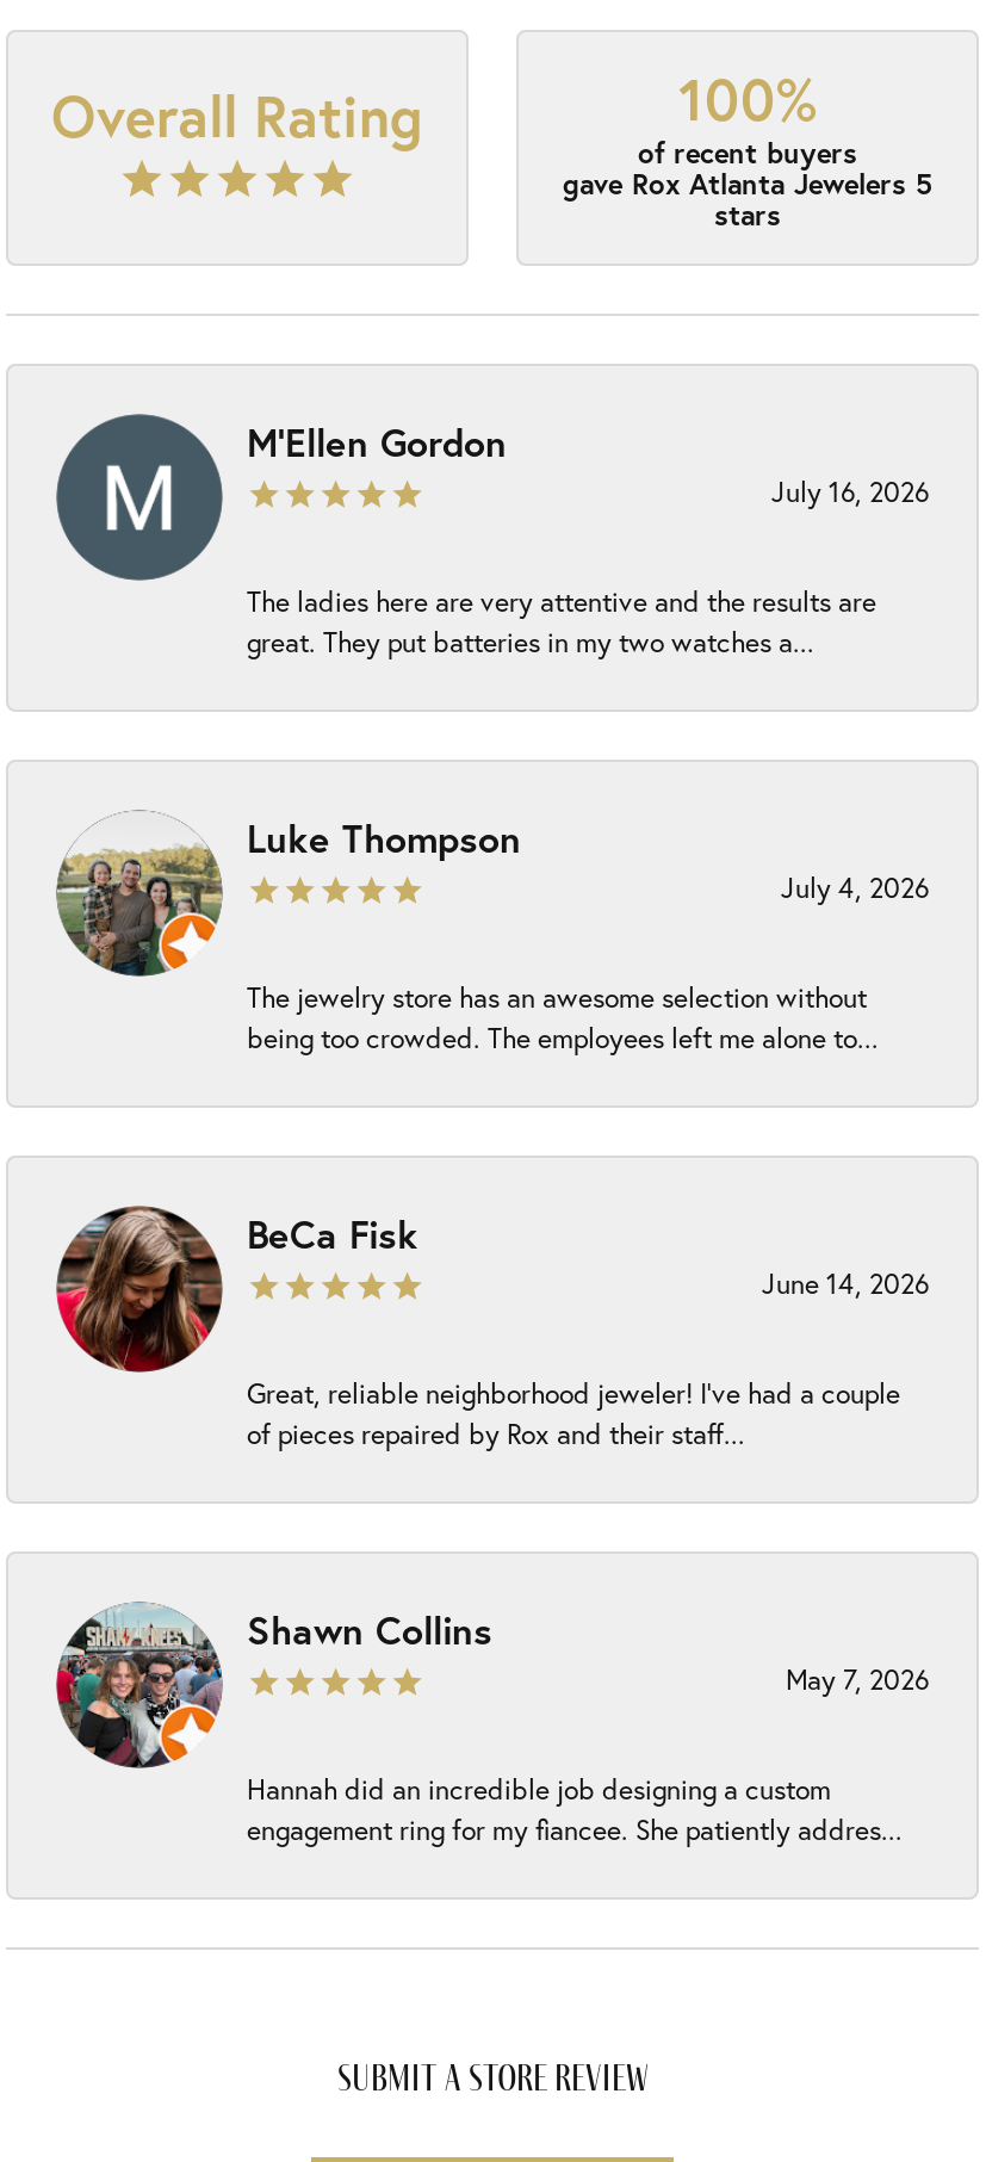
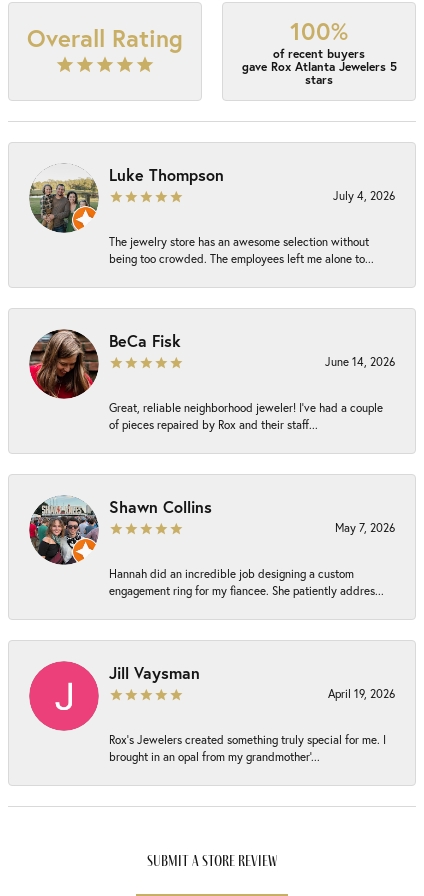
- [image]
- M'Ellen Gordon
- July 16, 2026
- The ladies here are very attentive and the results are
- great. They put batteries in my two watches a...

moved up: [image] | Luke Thompson | July 4, 2026 | ... | Hannah did an incredible job designing a custom | engagement ring for my fiancee. She patiently addres...

+ [image]
+ Jill Vaysman
+ April 19, 2026
+ Rox’s Jewelers created something truly special for me. I
+ brought in an opal from my grandmother’...
